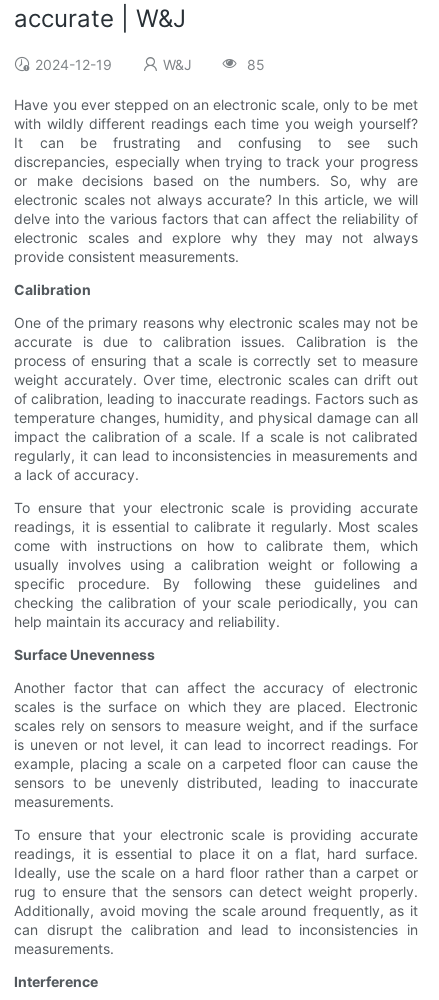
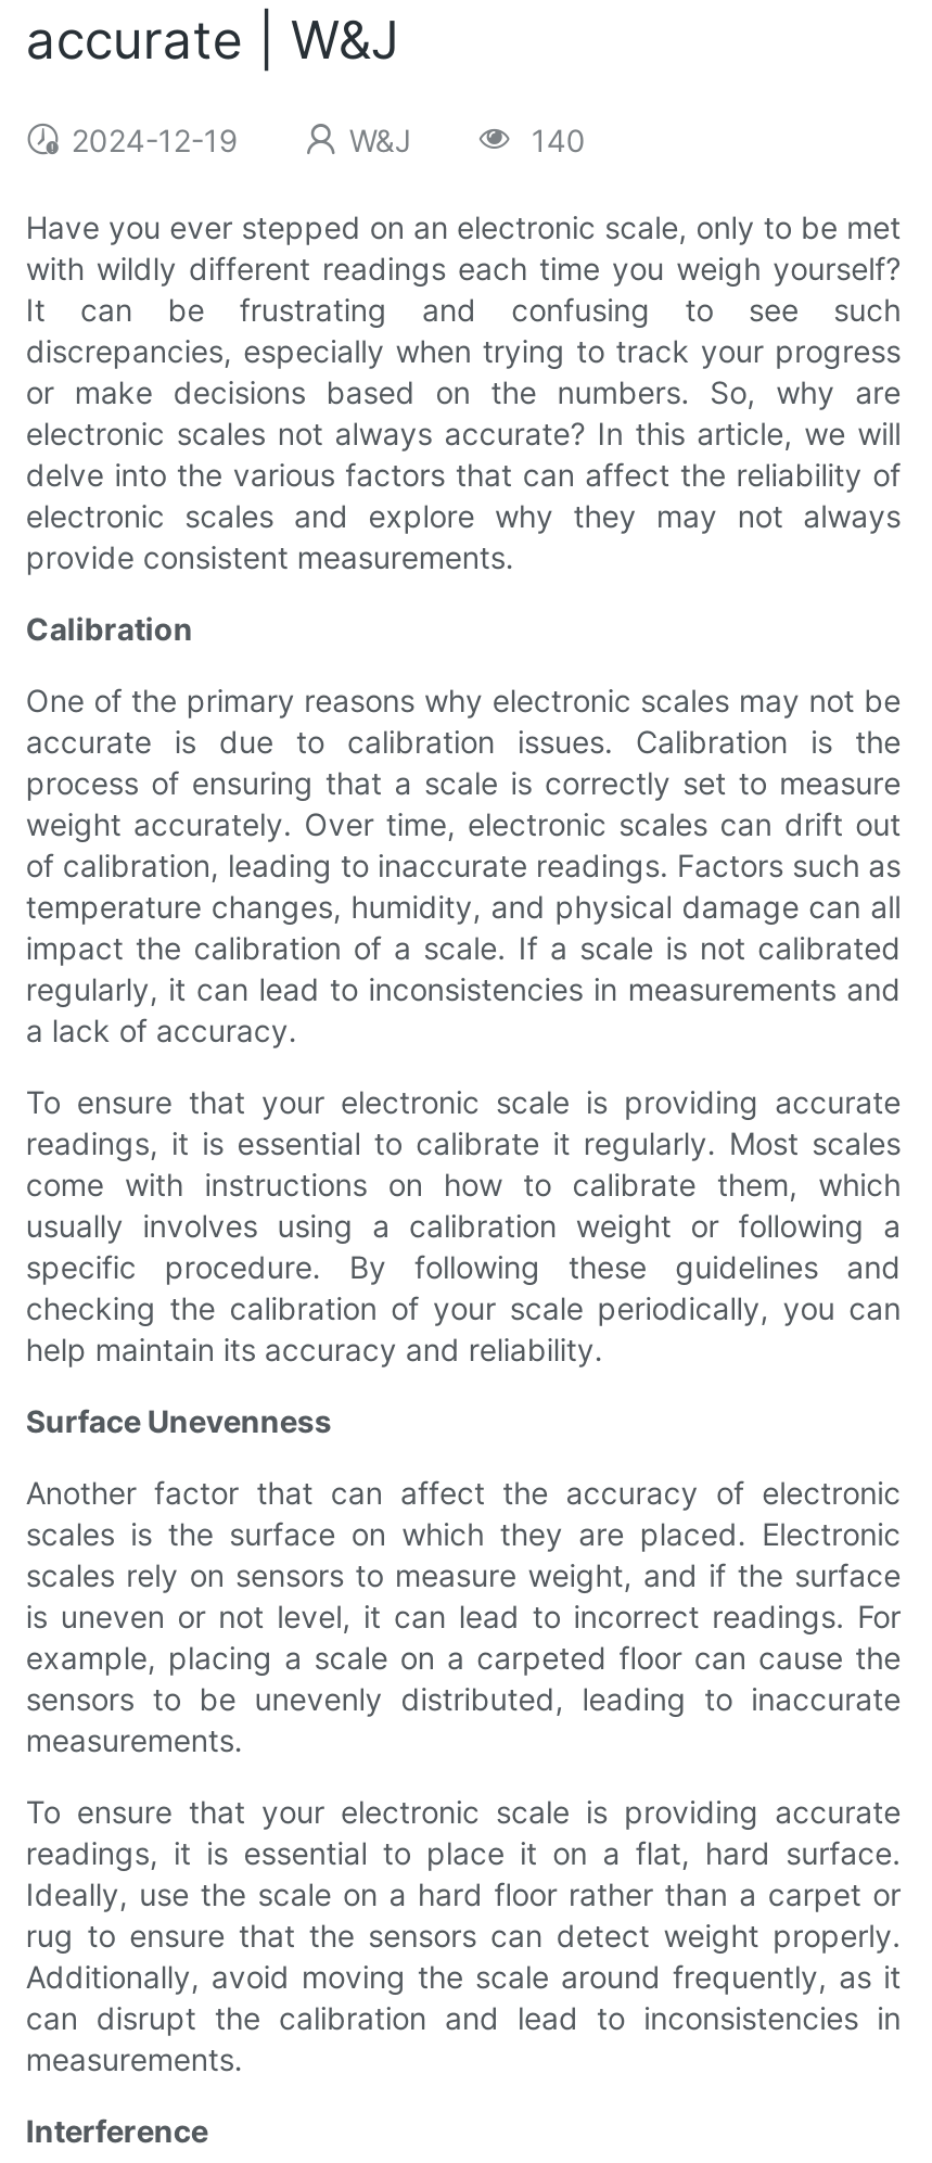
- 85
+ 140
